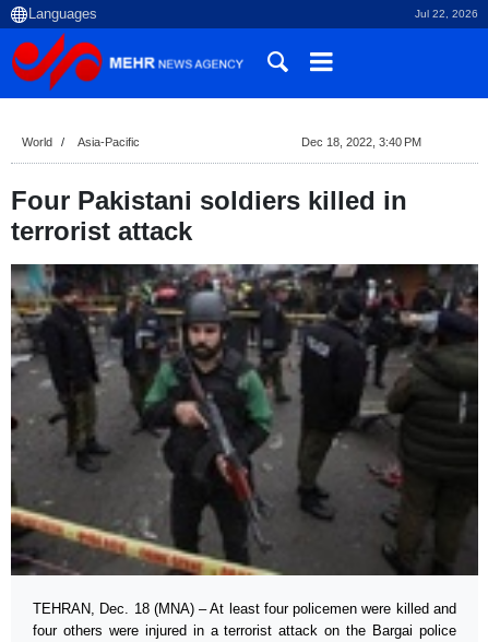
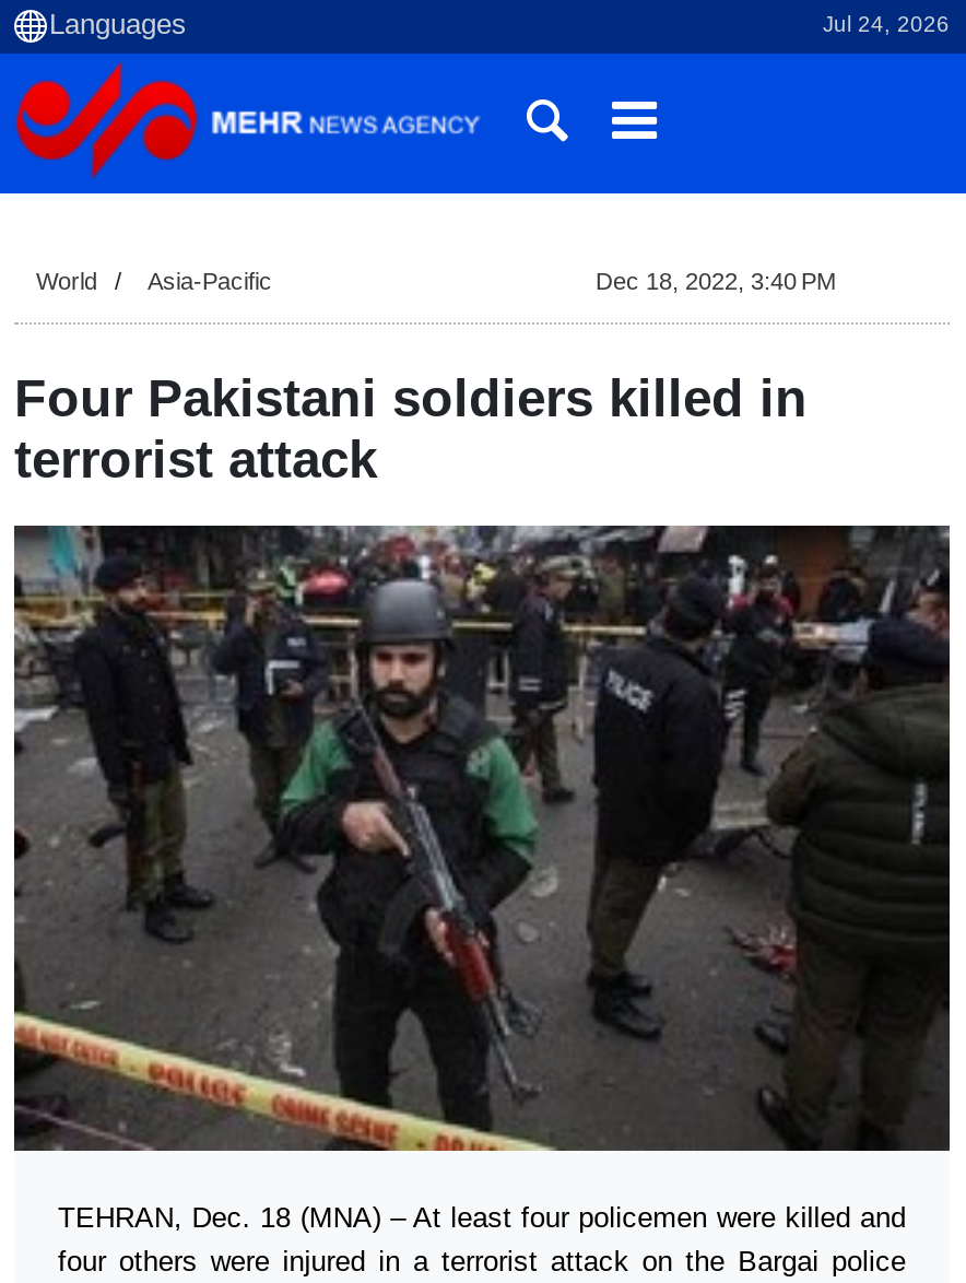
- Jul 22, 2026
+ Jul 24, 2026
